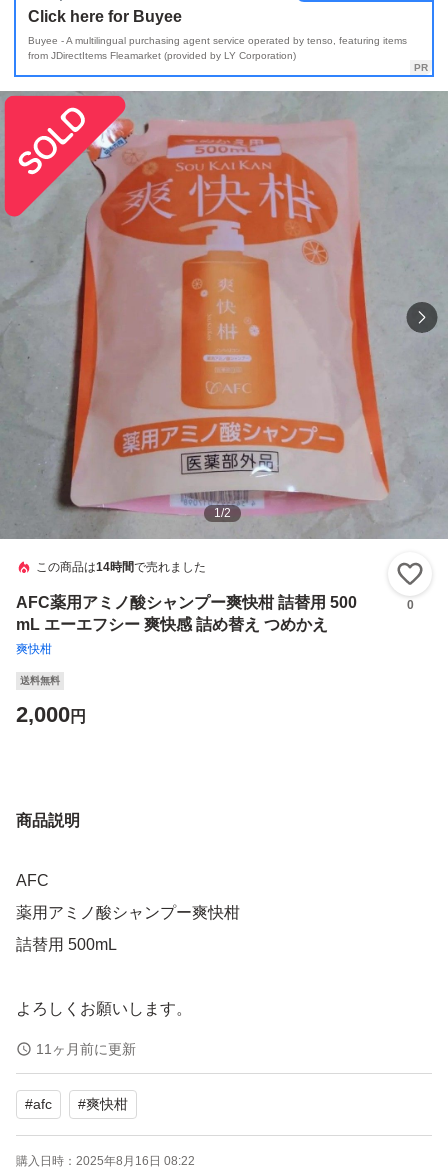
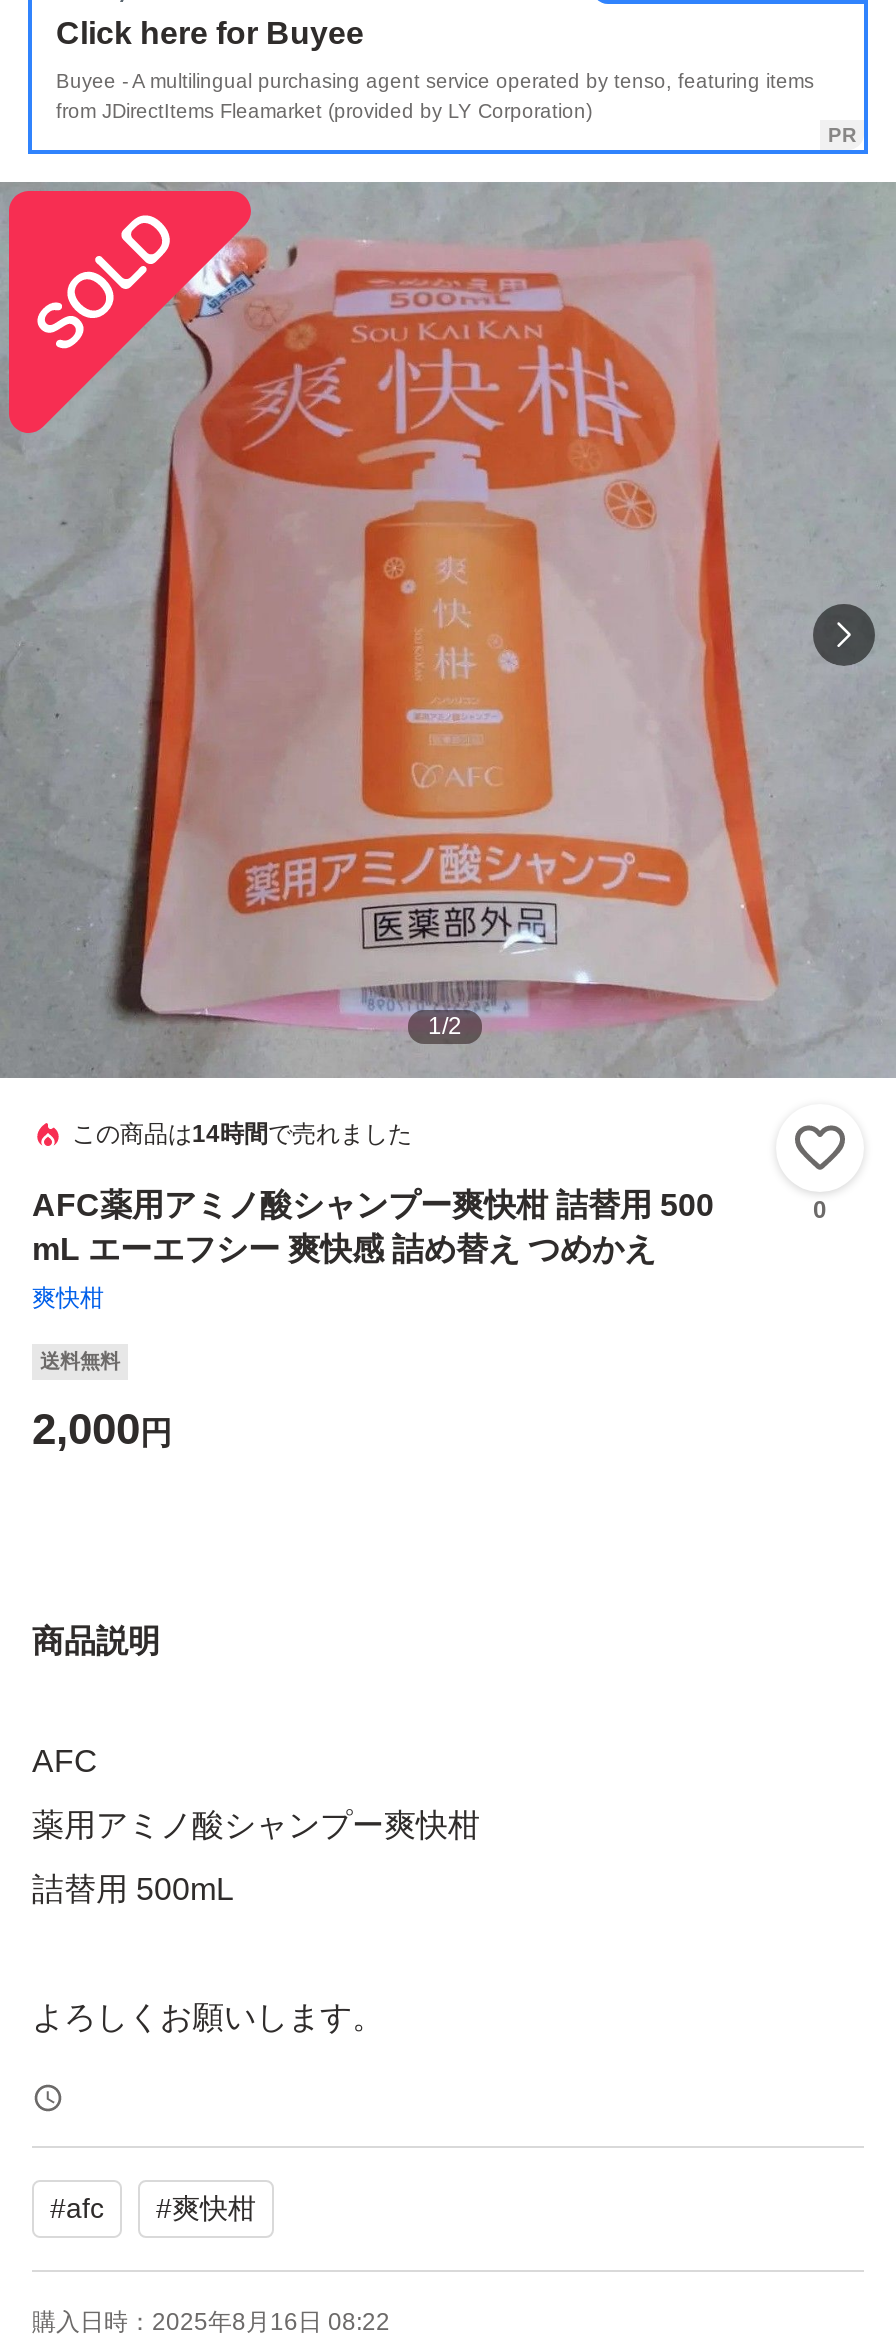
- 11ヶ月前に更新
